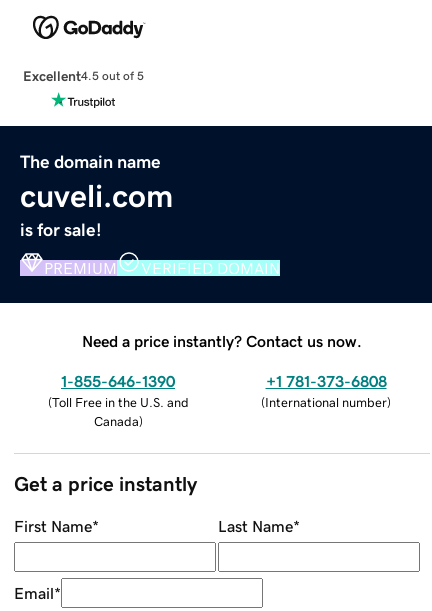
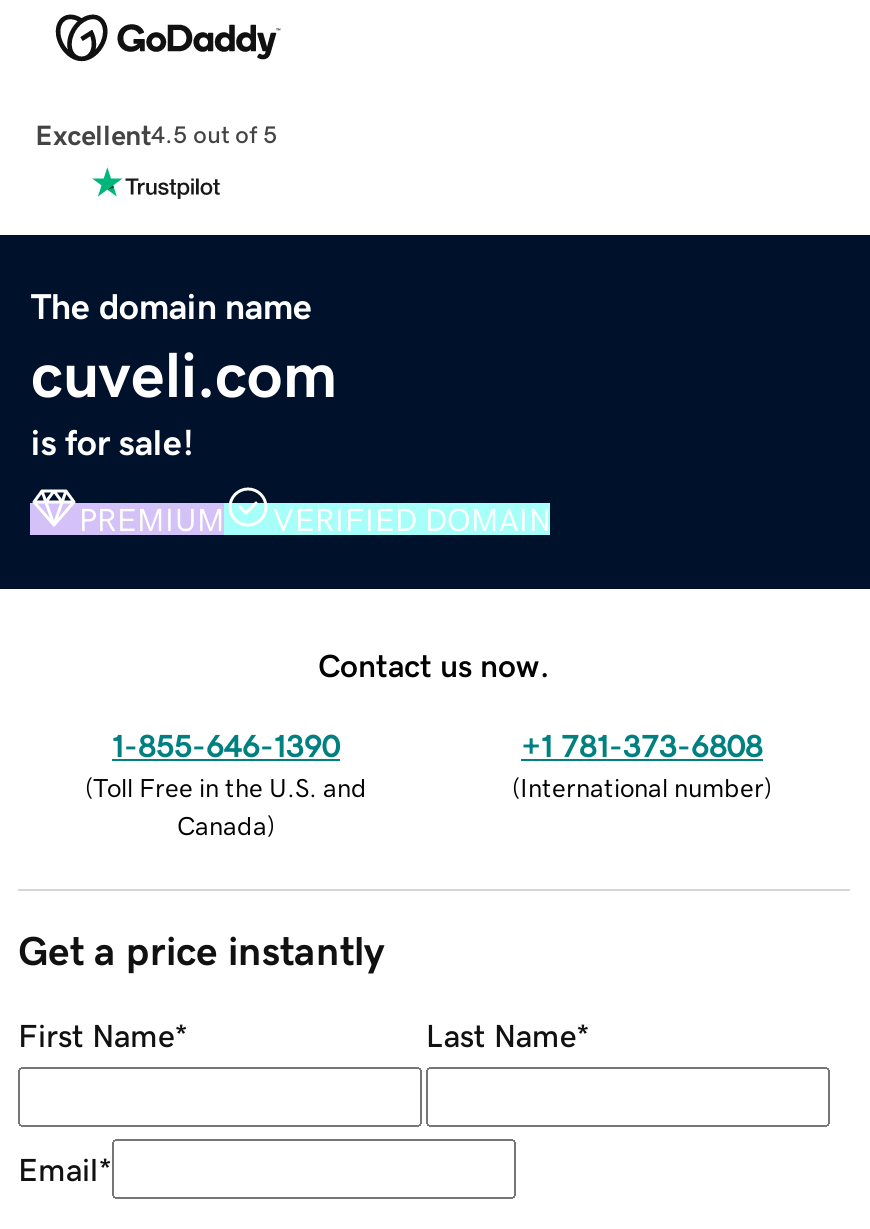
- Need a price instantly? Contact us now.
+ Contact us now.
